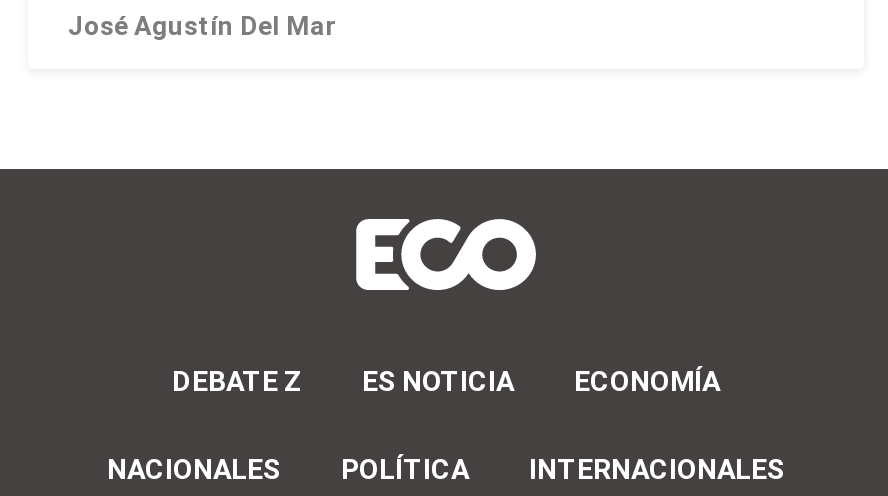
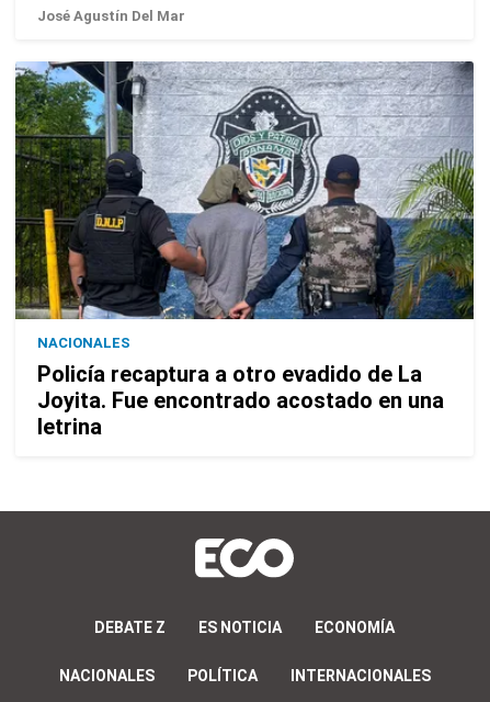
+ [image]
+ NACIONALES
+ Policía recaptura a otro evadido de La
+ Joyita. Fue encontrado acostado en una
+ letrina
